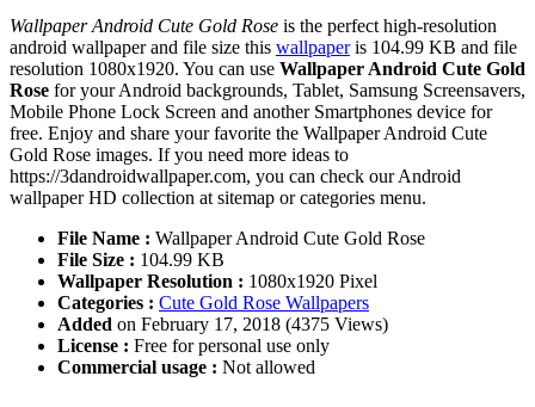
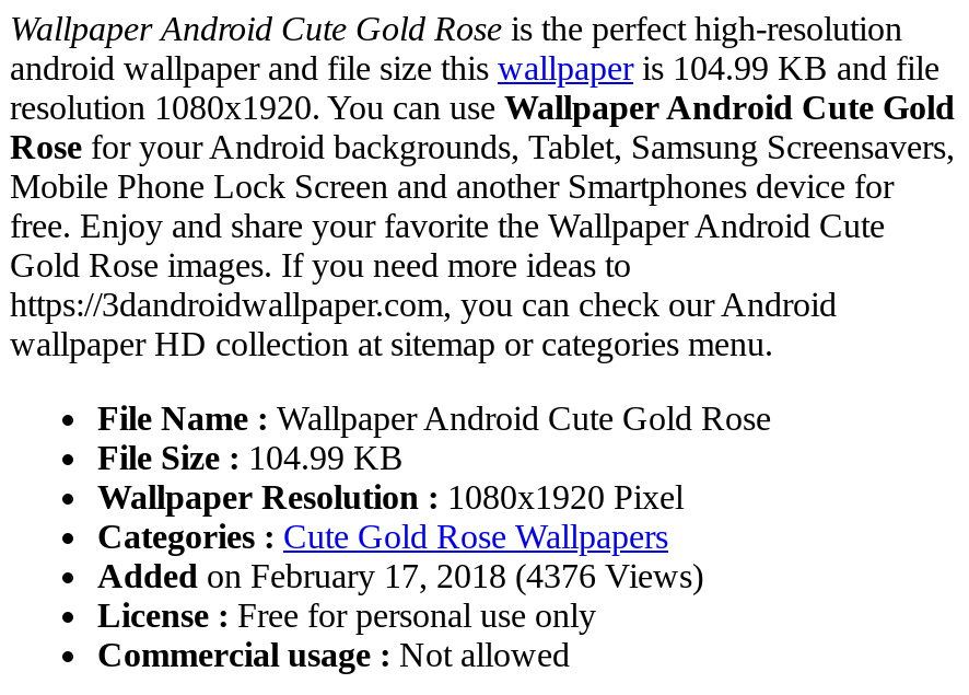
- Added on February 17, 2018 (4375 Views)
+ Added on February 17, 2018 (4376 Views)
